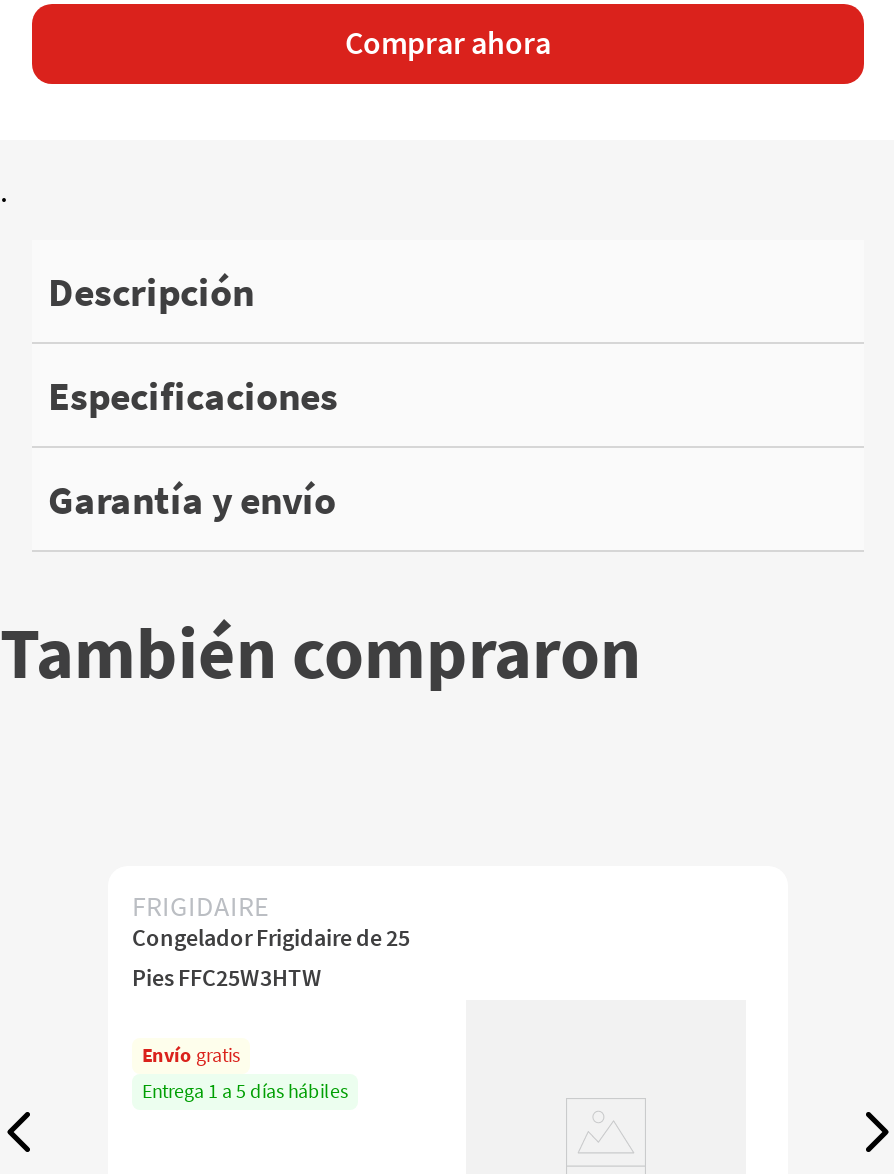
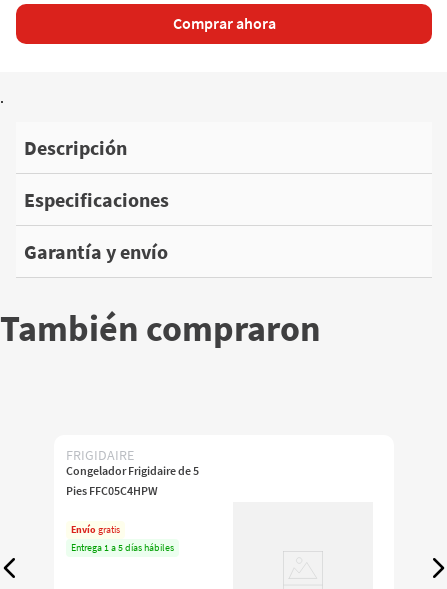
- Congelador Frigidaire de 25
+ Congelador Frigidaire de 5

- Pies FFC25W3HTW
+ Pies FFC05C4HPW
